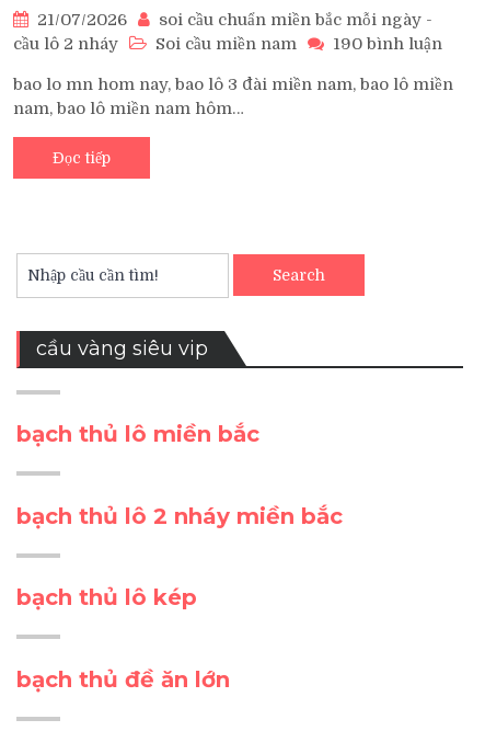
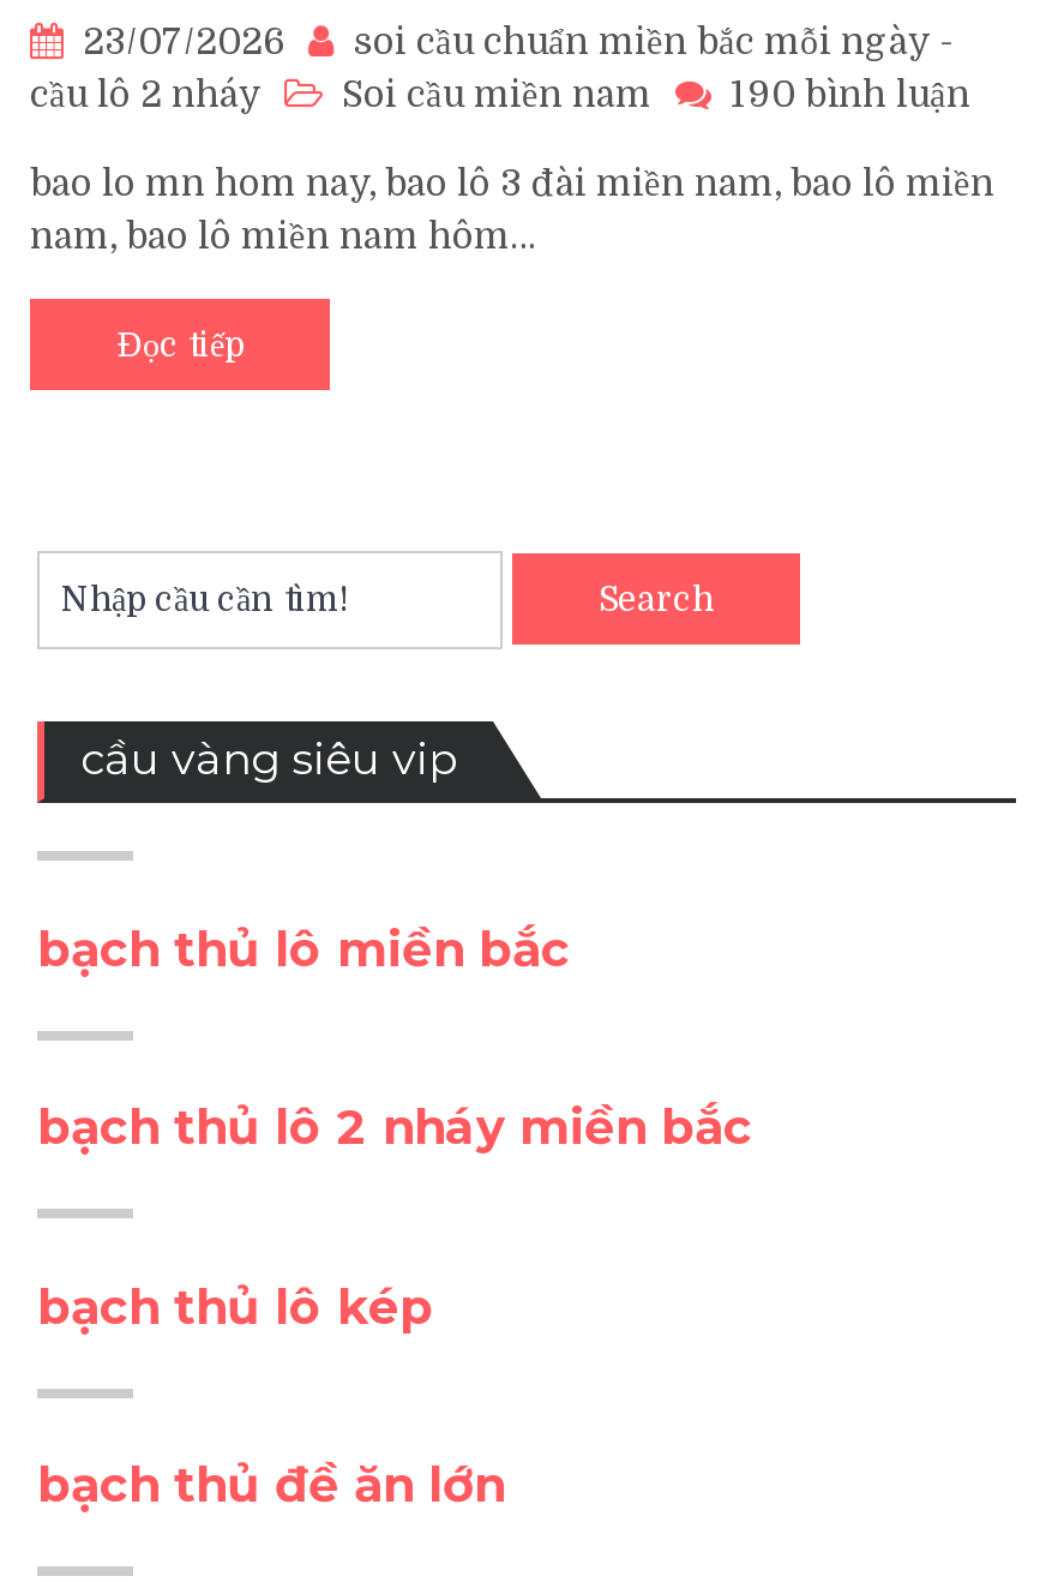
- 21/07/2026 soi cầu chuẩn miền bắc mỗi ngày -
+ 23/07/2026 soi cầu chuẩn miền bắc mỗi ngày -
